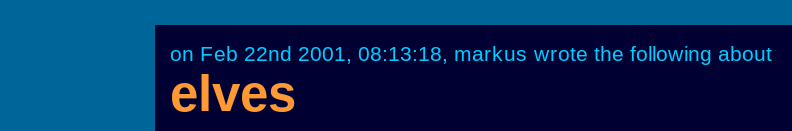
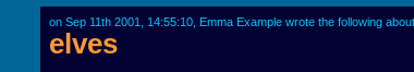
- on Feb 22nd 2001, 08:13:18, markus wrote the following about
+ on Sep 11th 2001, 14:55:10, Emma Example wrote the following about
